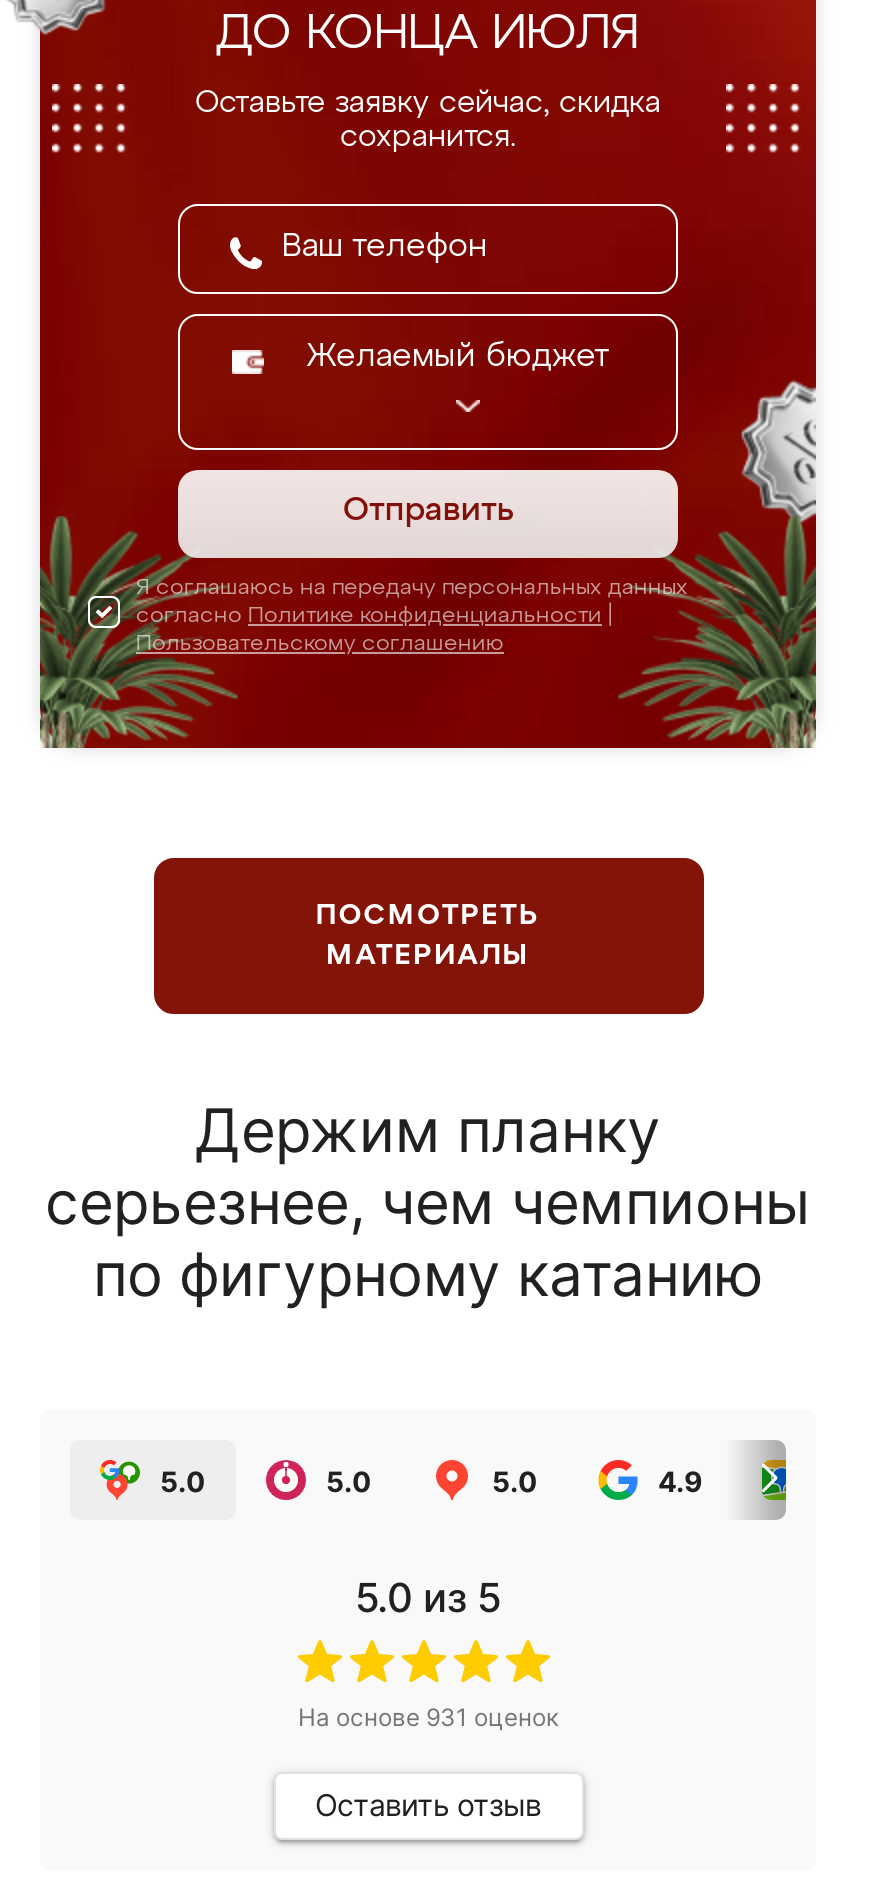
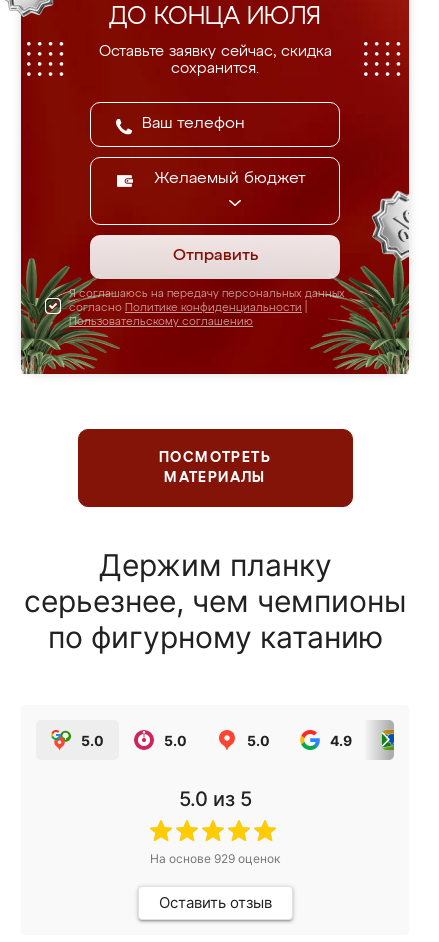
- На основе 931 оценок
+ На основе 929 оценок
